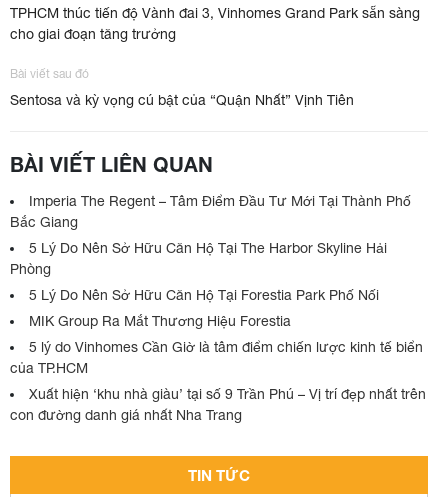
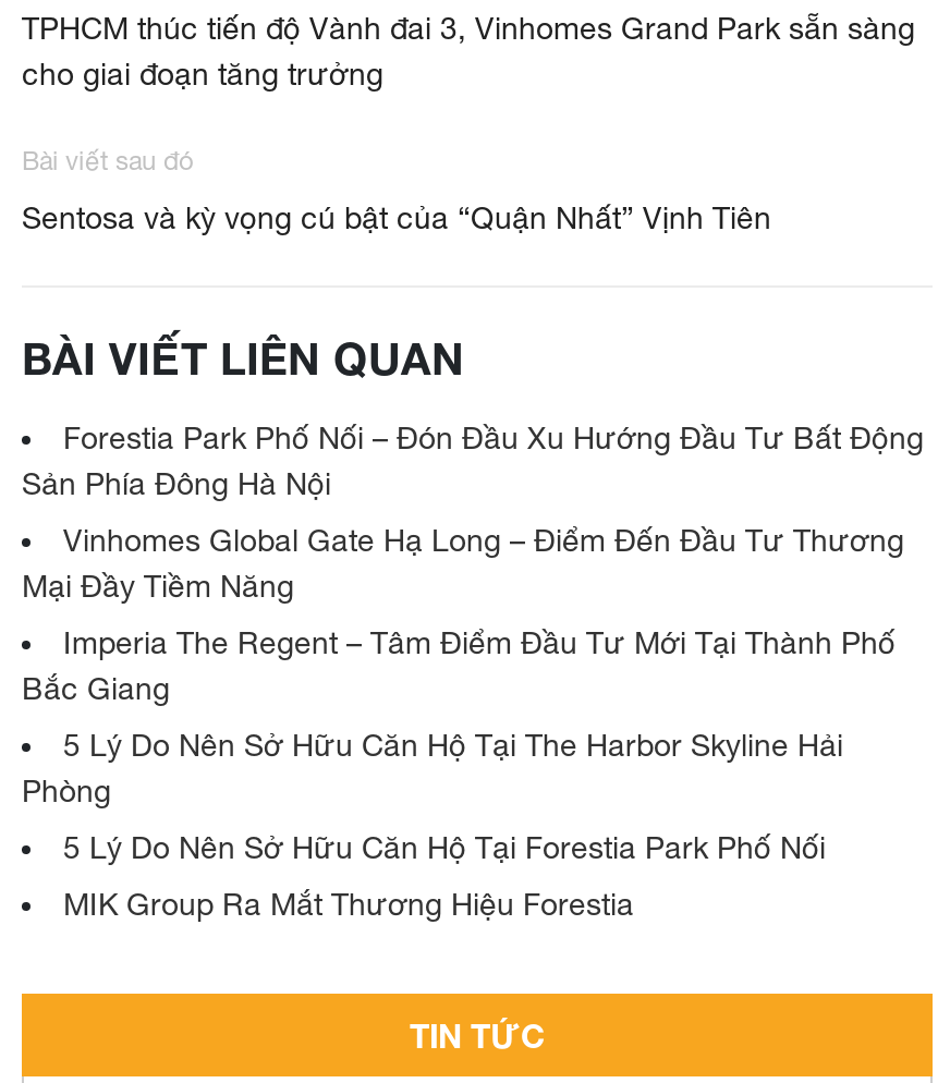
+ Forestia Park Phố Nối – Đón Đầu Xu Hướng Đầu Tư Bất Động
+ Sản Phía Đông Hà Nội
+ Vinhomes Global Gate Hạ Long – Điểm Đến Đầu Tư Thương
+ Mại Đầy Tiềm Năng

moved down: Imperia The Regent – Tâm Điểm Đầu Tư Mới Tại Thành Phố | Bắc Giang | 5 Lý Do Nên Sở Hữu Căn Hộ Tại The Harbor Skyline Hải | Phòng | 5 Lý Do Nên Sở Hữu Căn Hộ Tại Forestia Park Phố Nối | MIK Group Ra Mắt Thương Hiệu Forestia

- 5 lý do Vinhomes Cần Giờ là tâm điểm chiến lược kinh tế biển
- của TP.HCM
- Xuất hiện ‘khu nhà giàu’ tại số 9 Trần Phú – Vị trí đẹp nhất trên
- con đường danh giá nhất Nha Trang
